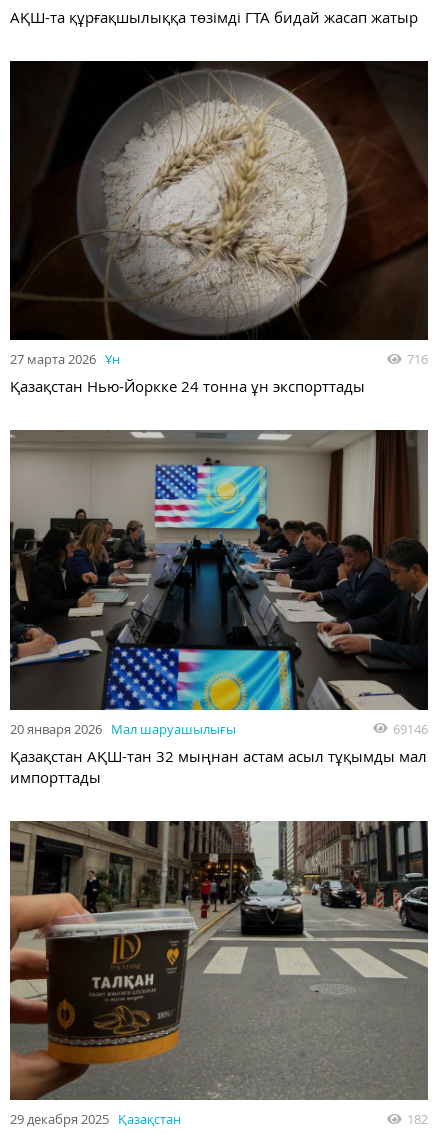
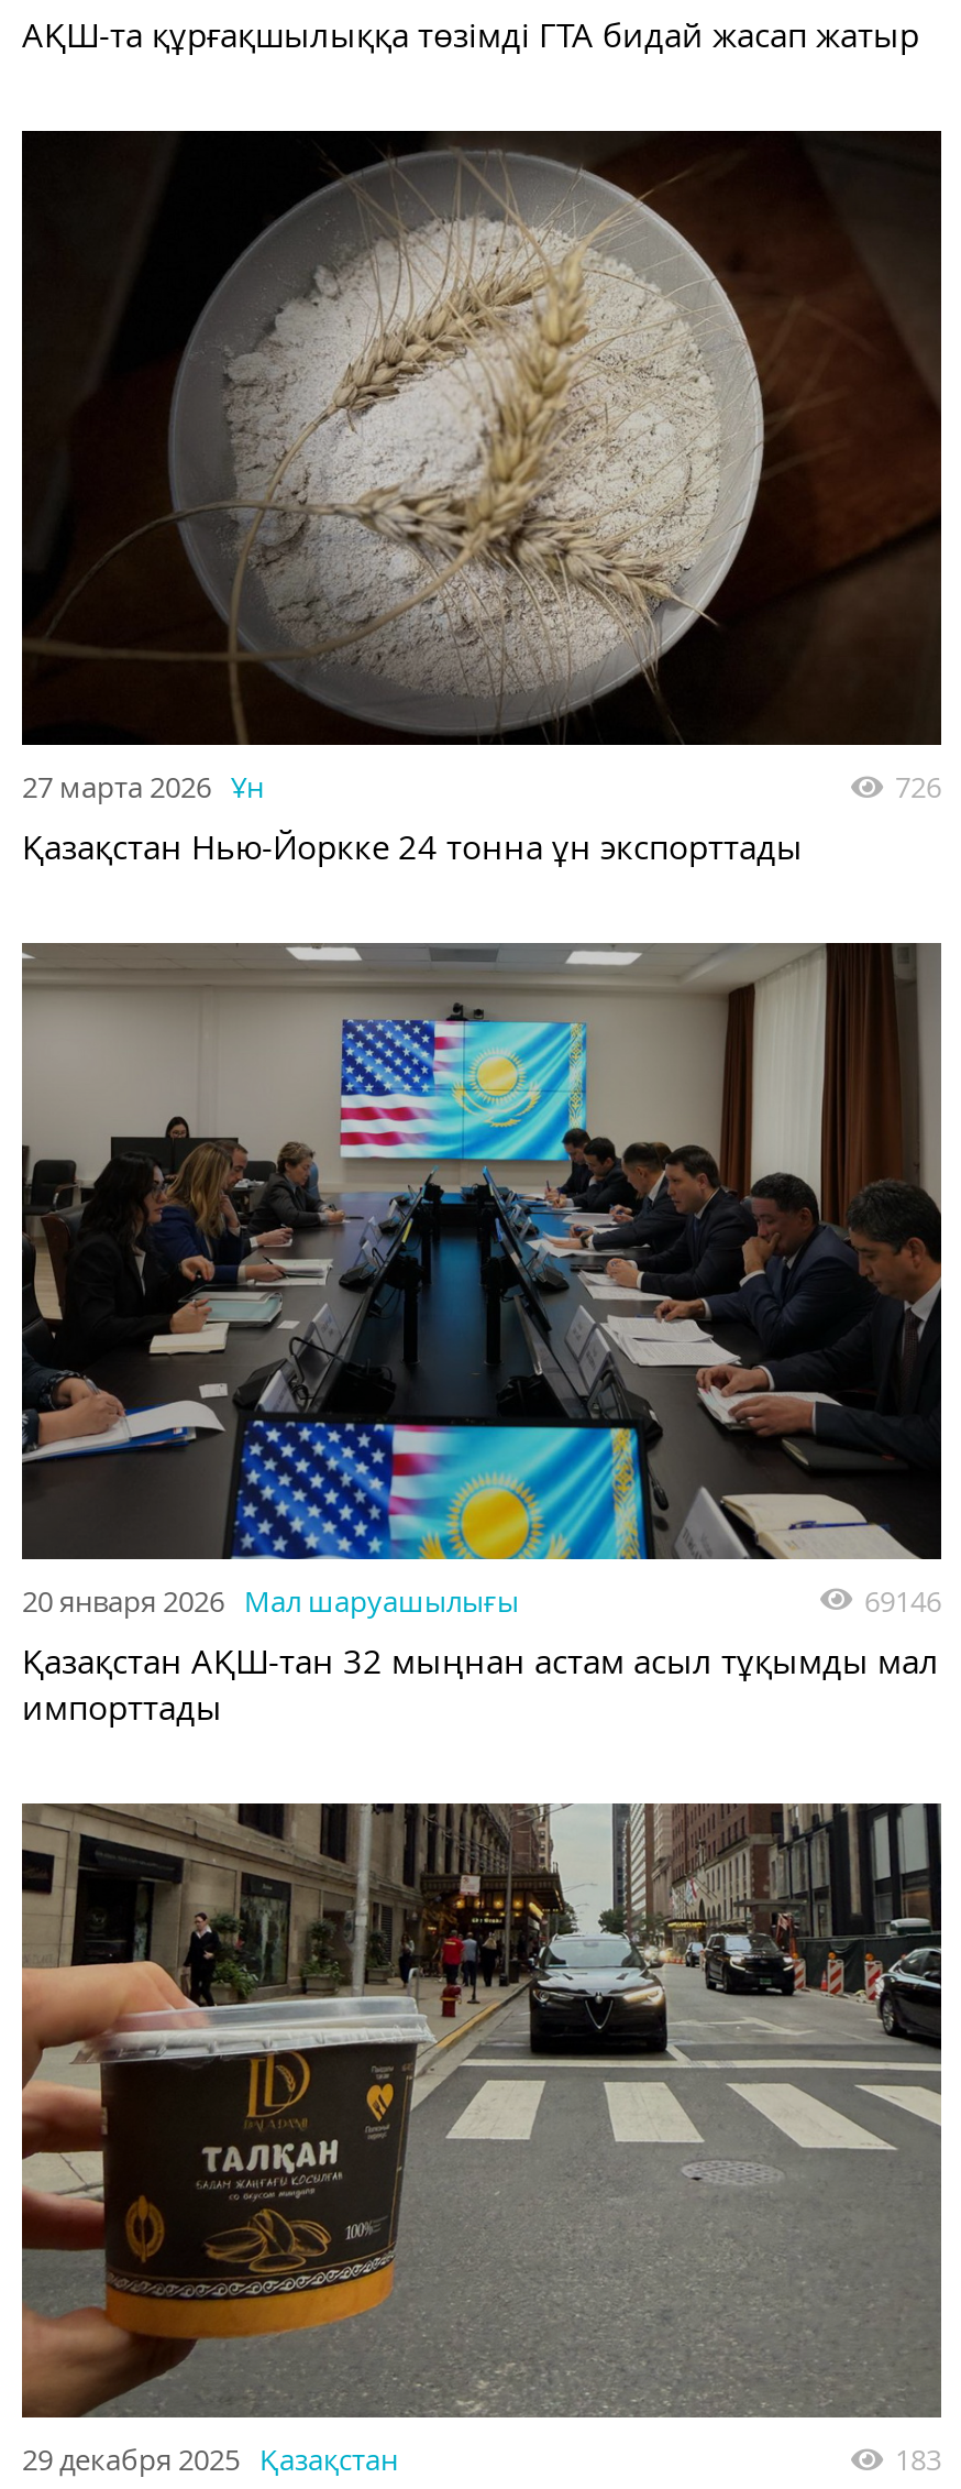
- 716
+ 726

- 182
+ 183
